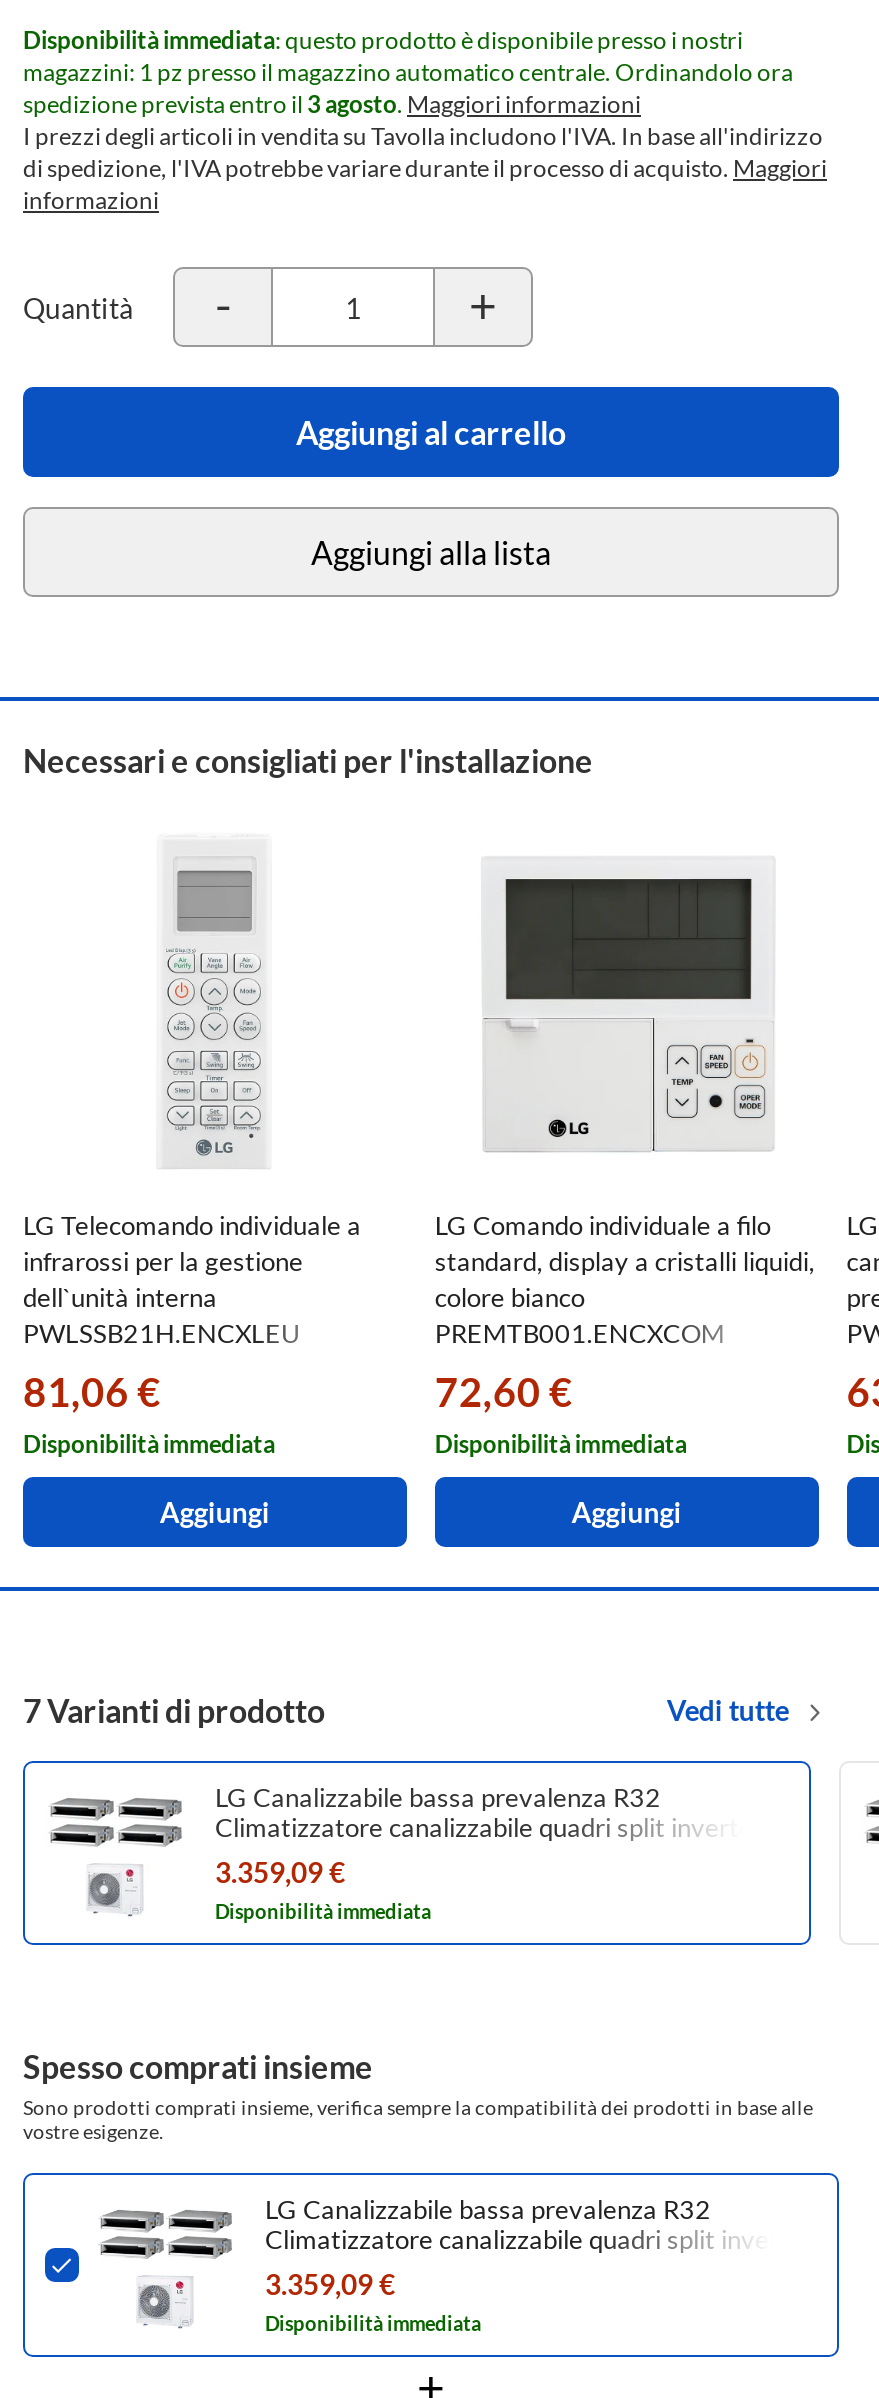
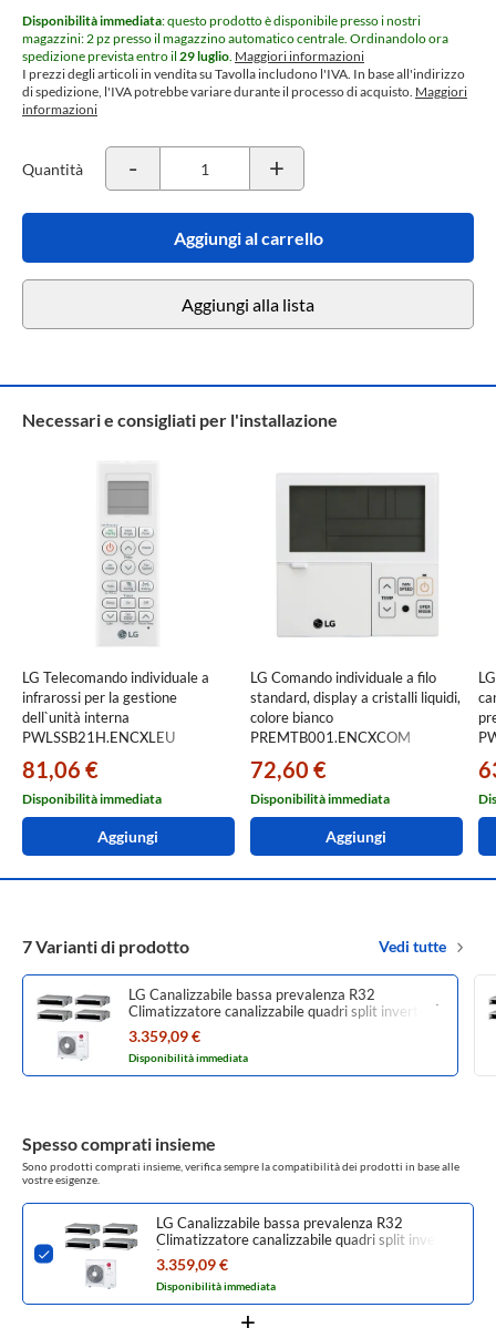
- magazzini: 1 pz presso il magazzino automatico centrale. Ordinandolo ora
+ magazzini: 2 pz presso il magazzino automatico centrale. Ordinandolo ora

- spedizione prevista entro il 3 agosto. Maggiori informazioni
+ spedizione prevista entro il 29 luglio. Maggiori informazioni
